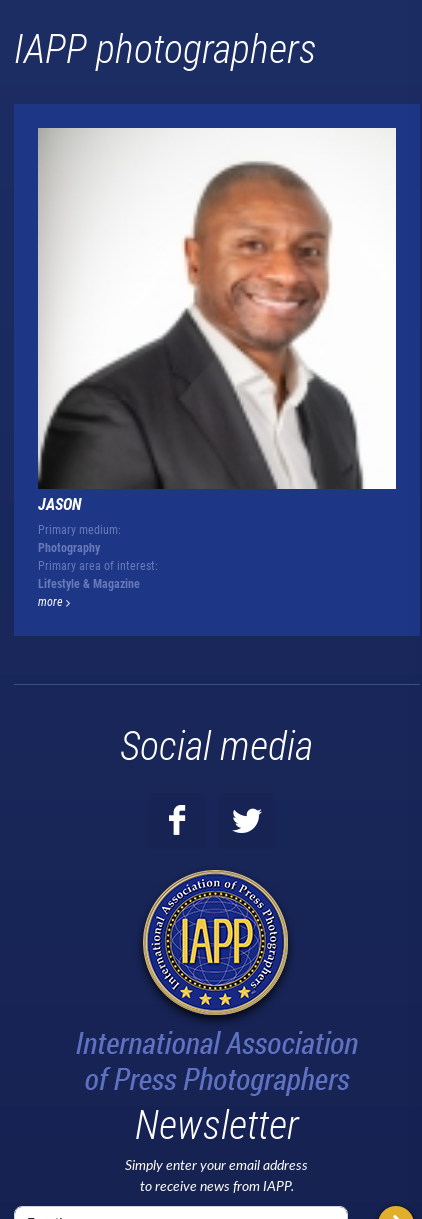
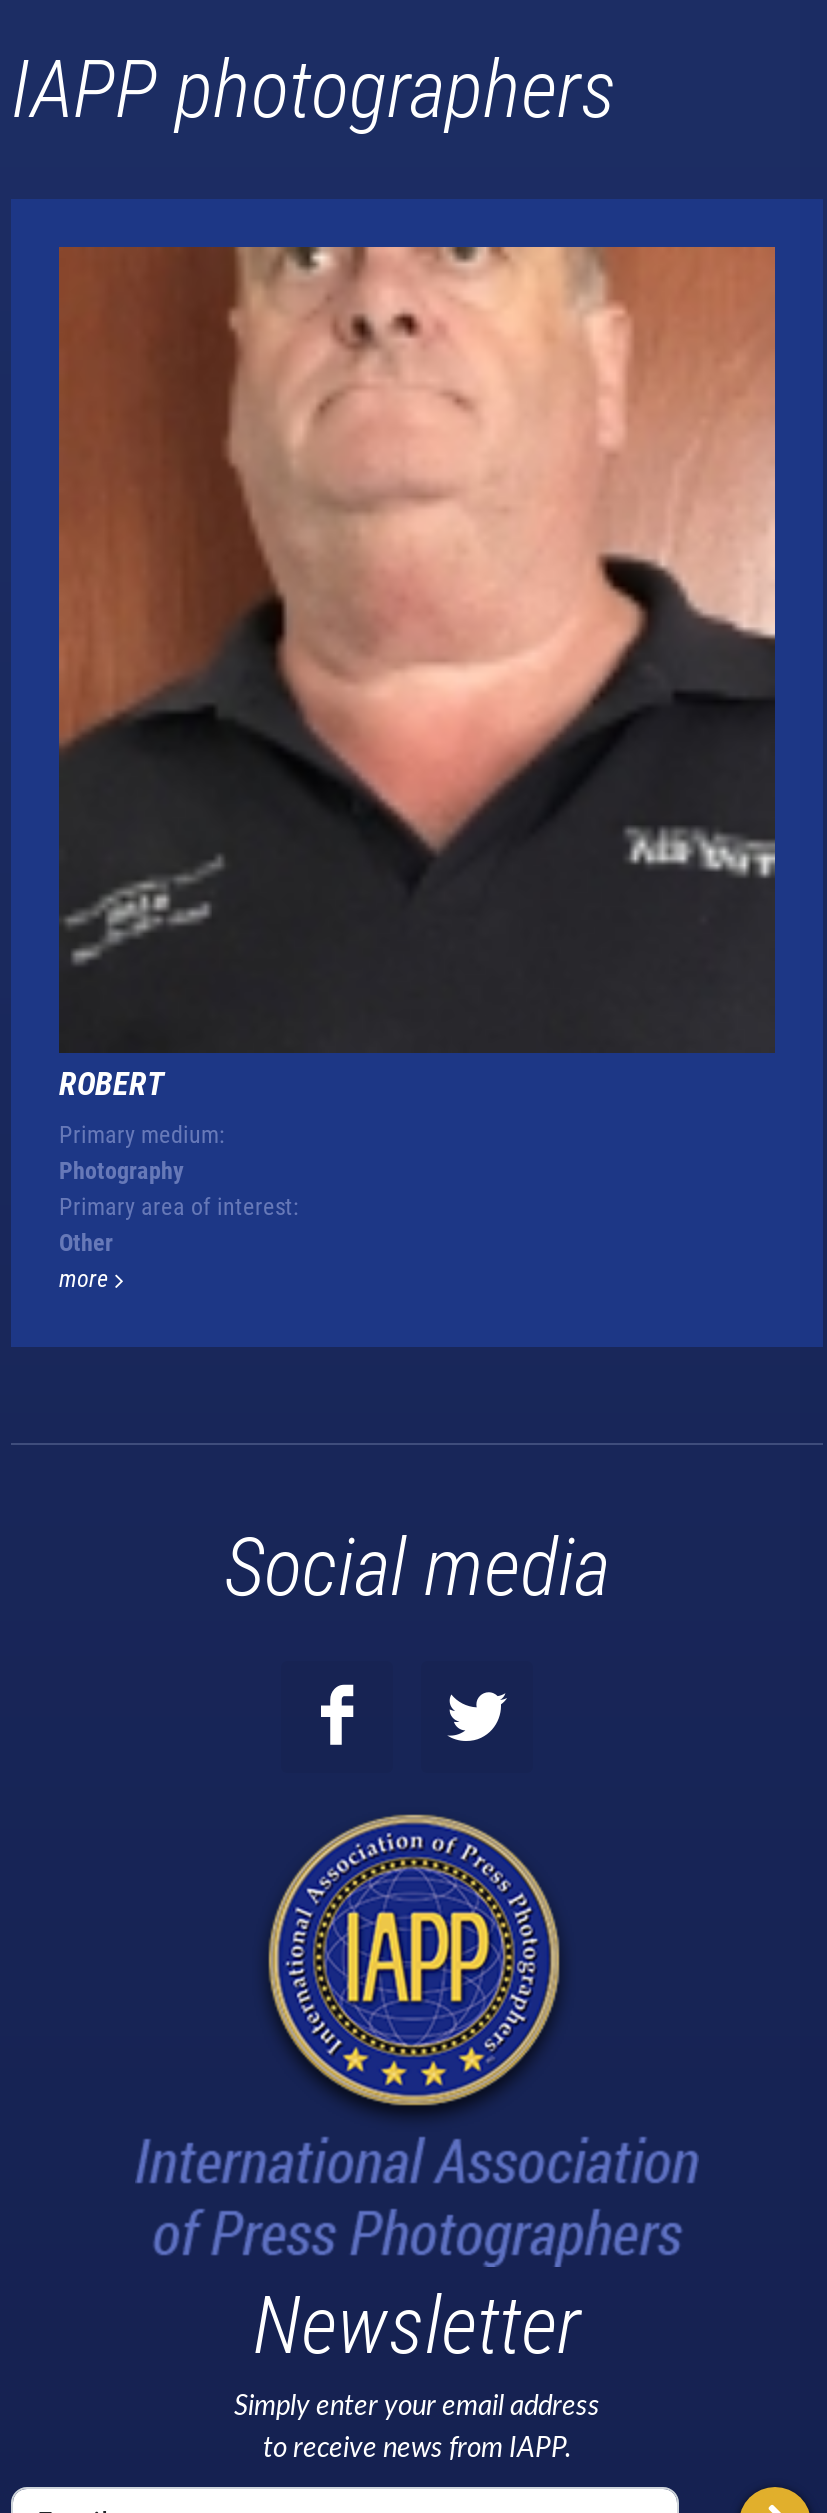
- [image]
- JASON
+ [image]
+ ROBERT

- Lifestyle & Magazine
+ Other
